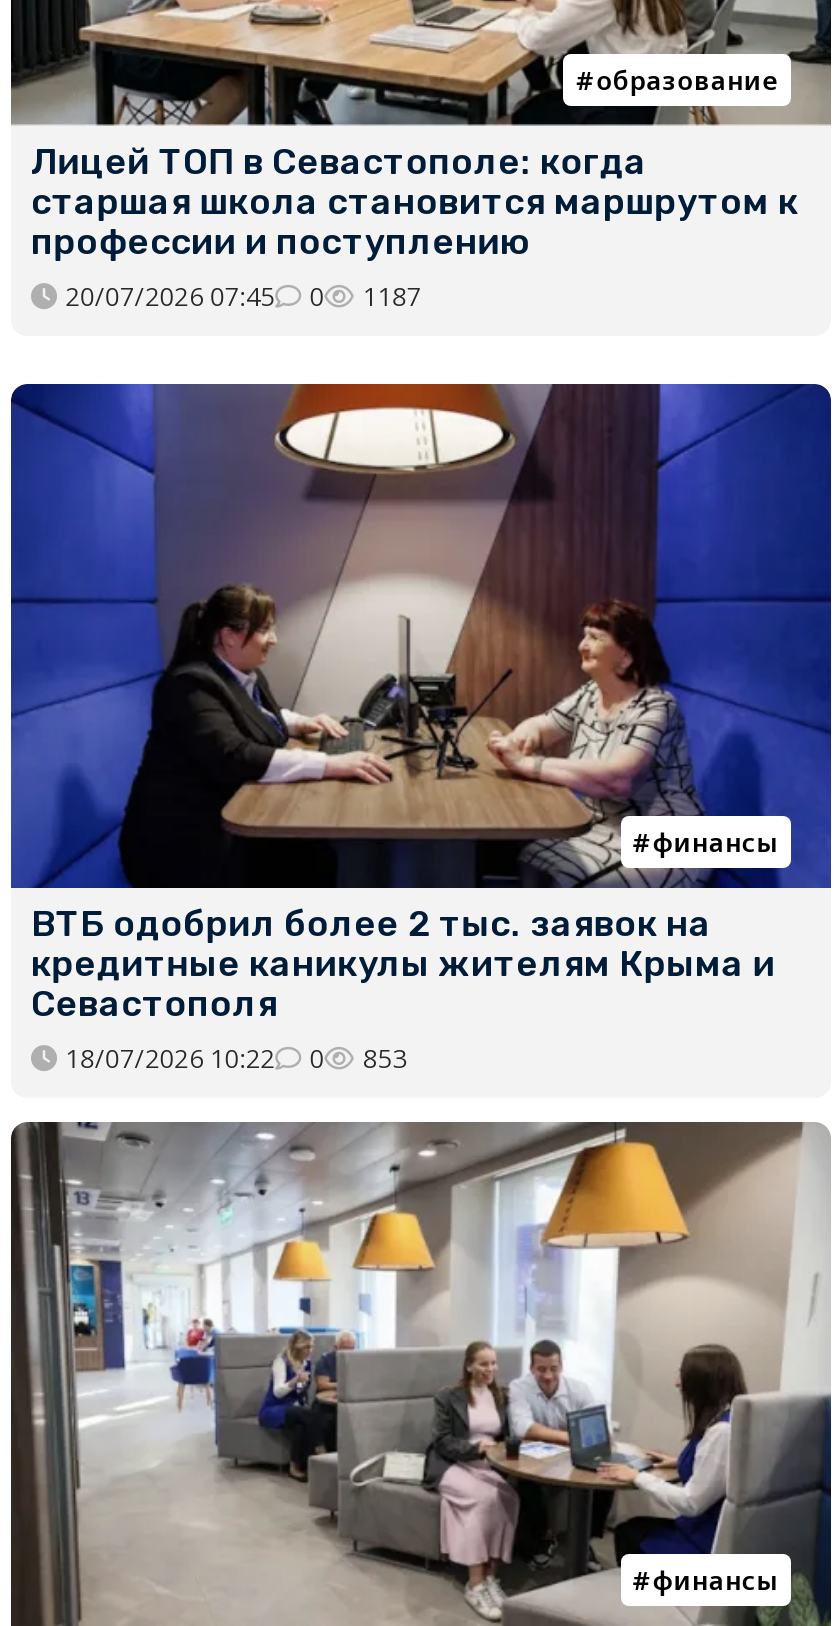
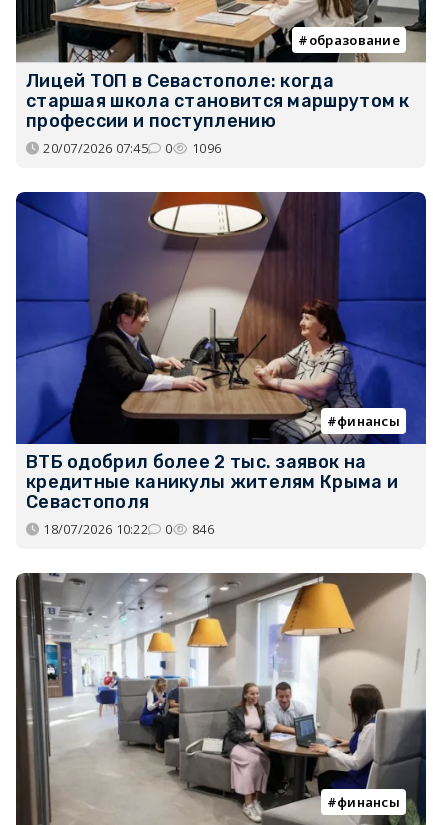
- 20/07/2026 07:45 0 1187
+ 20/07/2026 07:45 0 1096

- 18/07/2026 10:22 0 853
+ 18/07/2026 10:22 0 846
